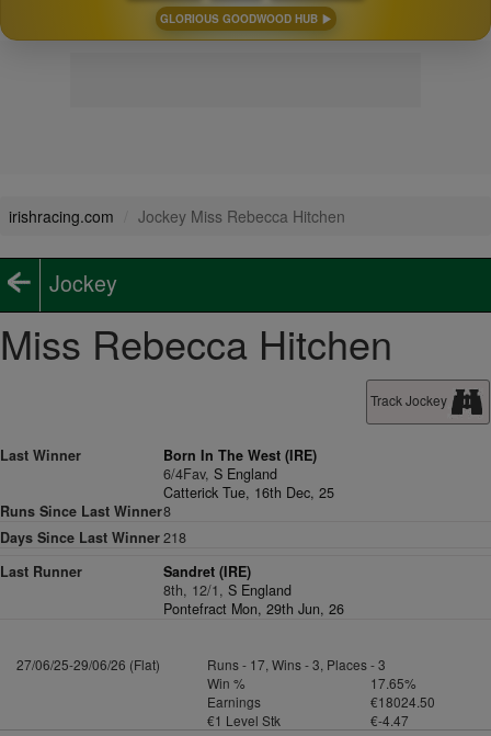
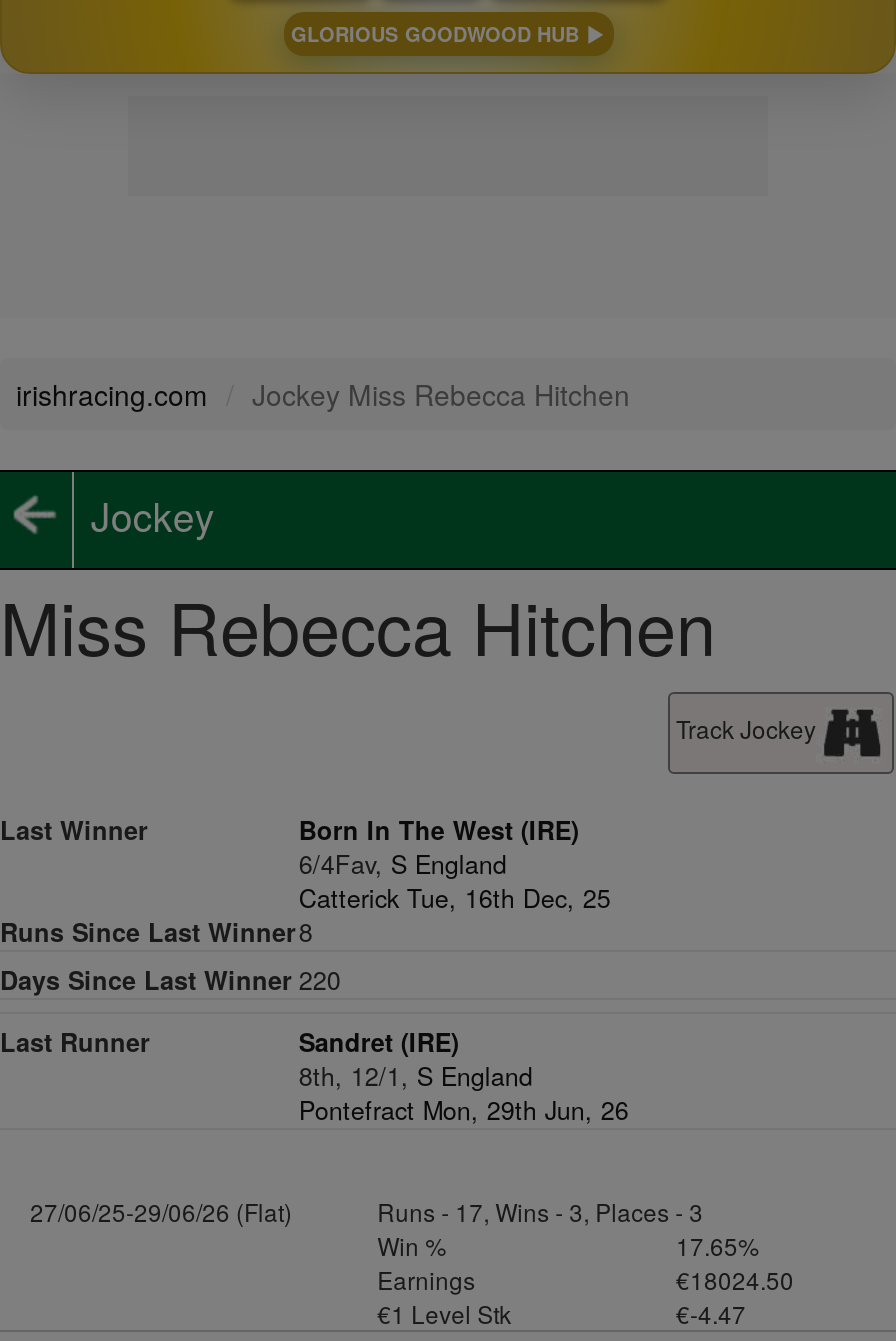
- Days Since Last Winner 218
+ Days Since Last Winner 220
